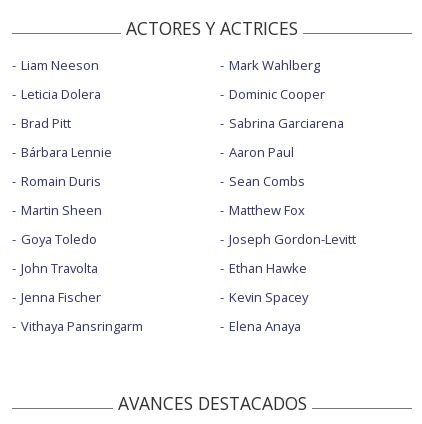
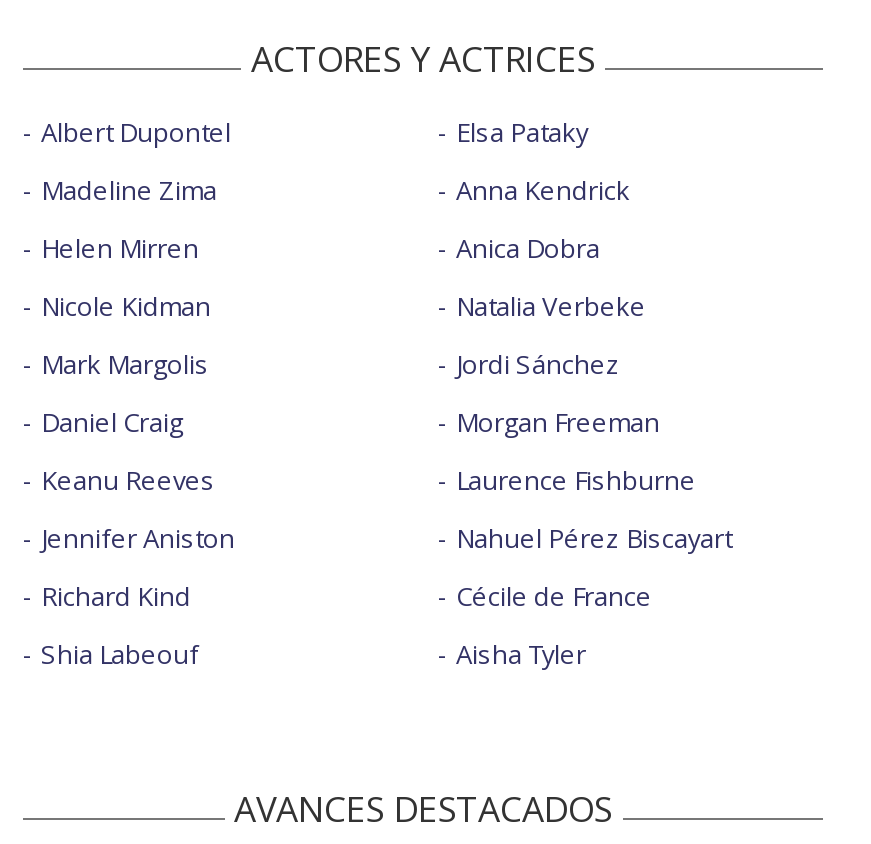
- Liam Neeson
+ Albert Dupontel

- Mark Wahlberg
+ Elsa Pataky

- Leticia Dolera
+ Madeline Zima

- Dominic Cooper
+ Anna Kendrick

- Brad Pitt
+ Helen Mirren

- Sabrina Garciarena
+ Anica Dobra

- Bárbara Lennie
+ Nicole Kidman

- Aaron Paul
+ Natalia Verbeke

- Romain Duris
+ Mark Margolis

- Sean Combs
+ Jordi Sánchez

- Martin Sheen
+ Daniel Craig

- Matthew Fox
+ Morgan Freeman

- Goya Toledo
+ Keanu Reeves

- Joseph Gordon-Levitt
+ Laurence Fishburne

- John Travolta
+ Jennifer Aniston

- Ethan Hawke
+ Nahuel Pérez Biscayart

- Jenna Fischer
+ Richard Kind

- Kevin Spacey
+ Cécile de France

- Vithaya Pansringarm
+ Shia Labeouf

- Elena Anaya
+ Aisha Tyler
